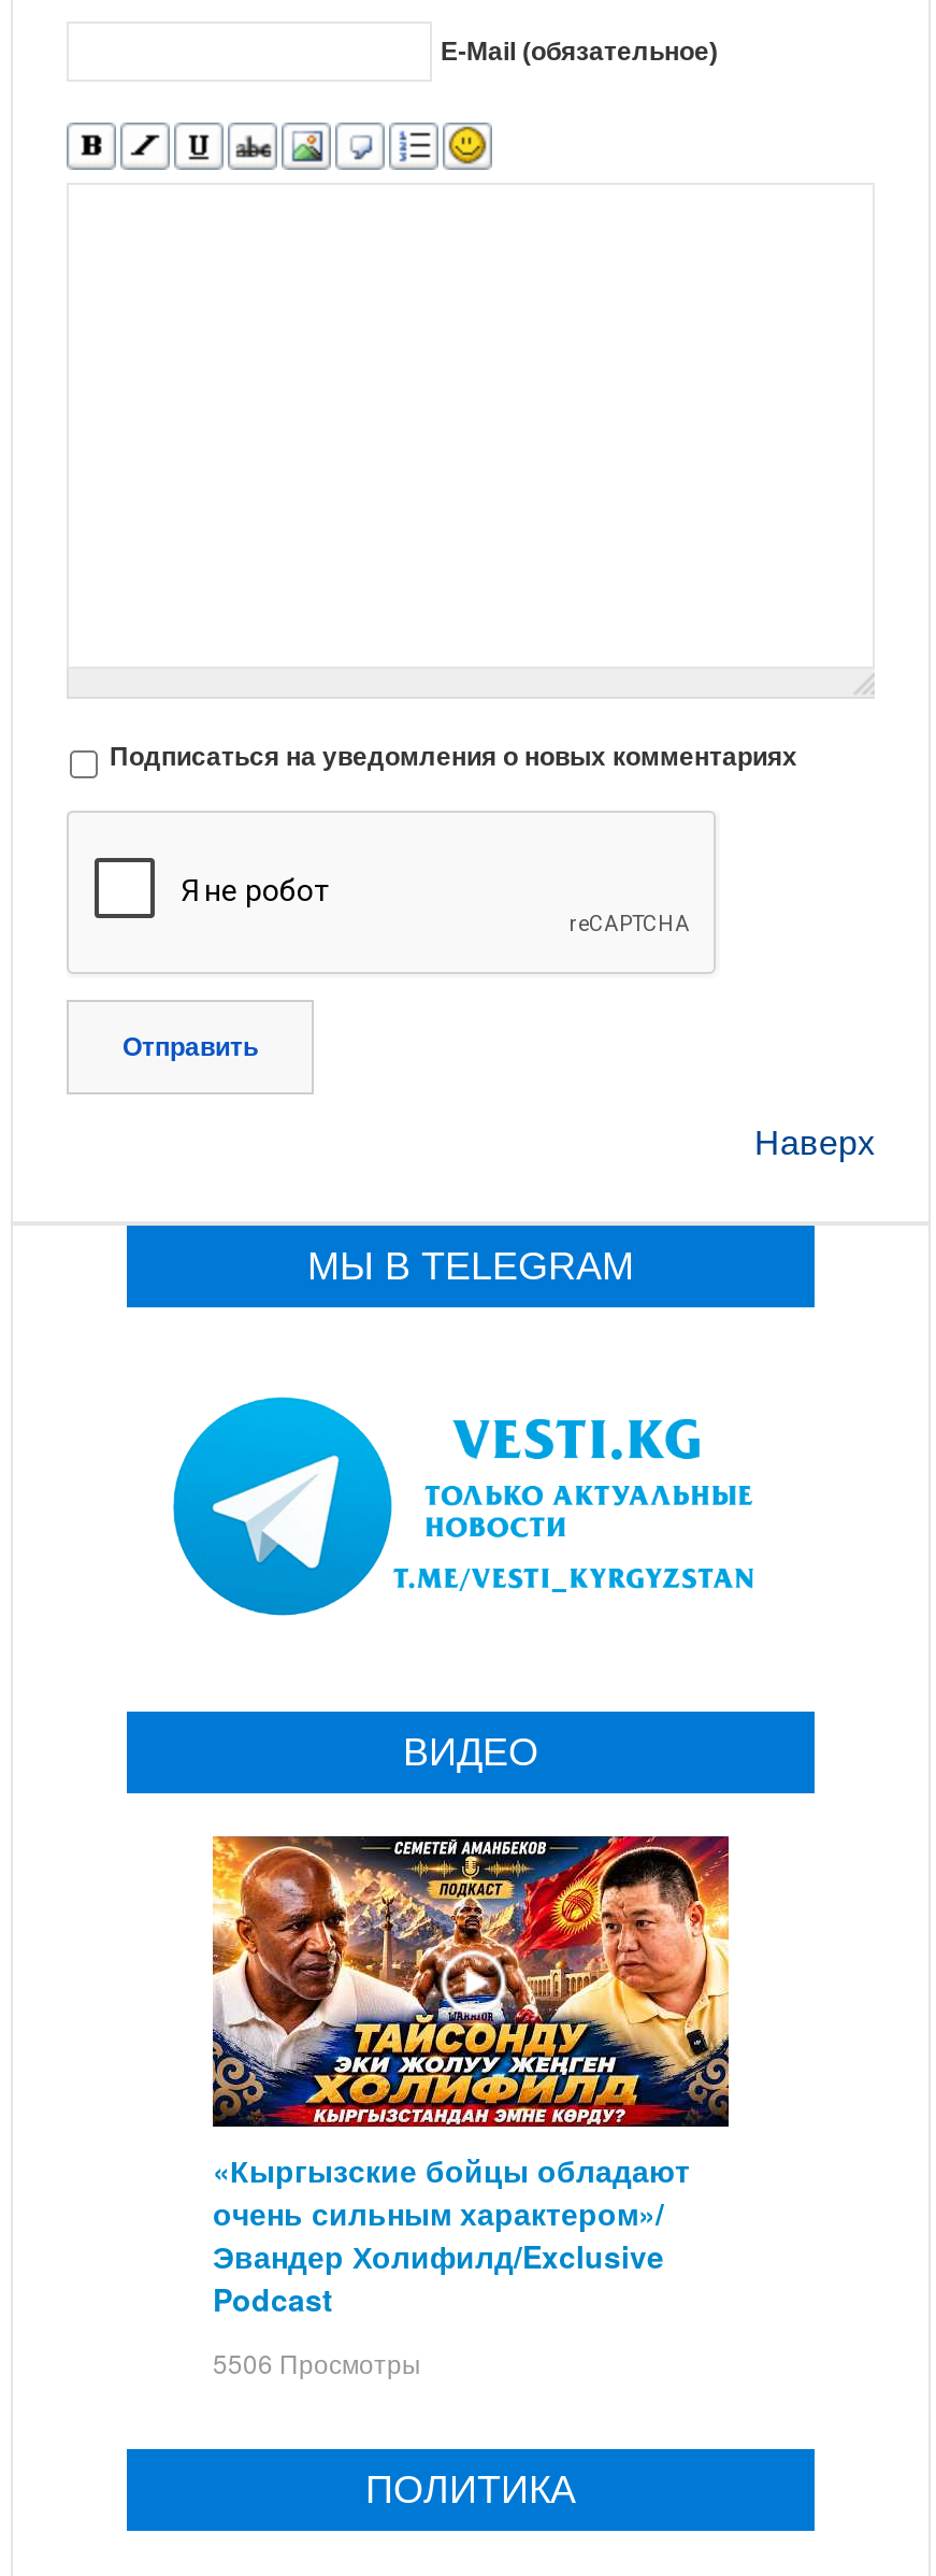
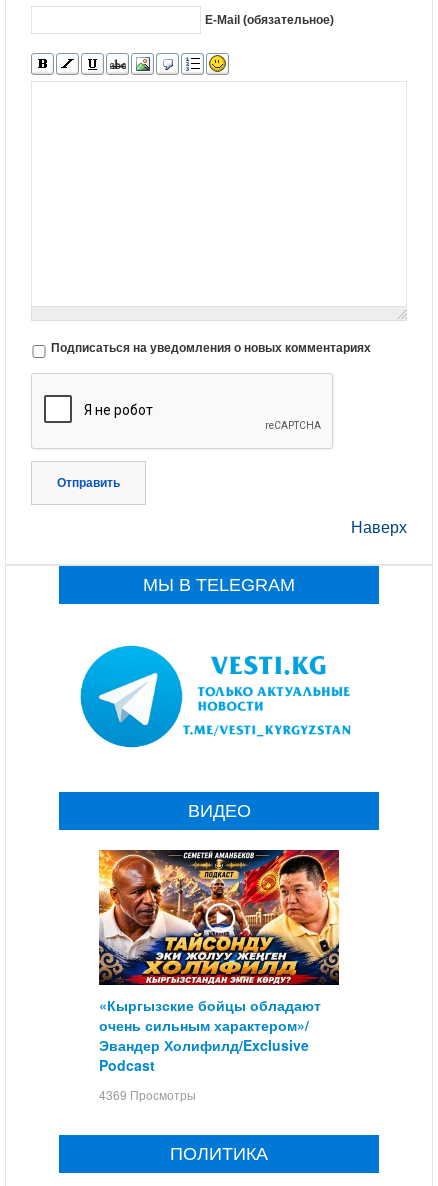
- 5506 Просмотры
+ 4369 Просмотры
